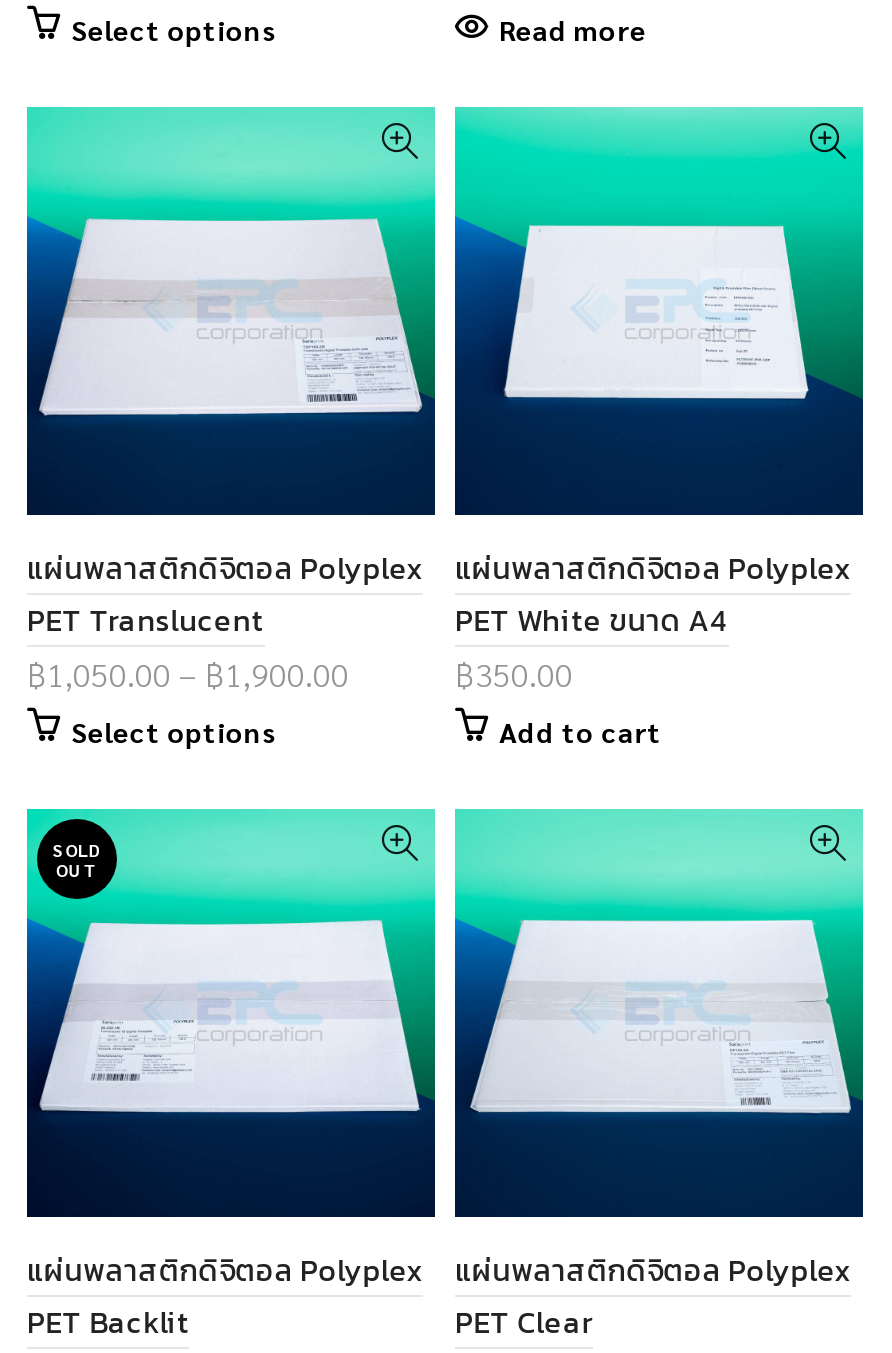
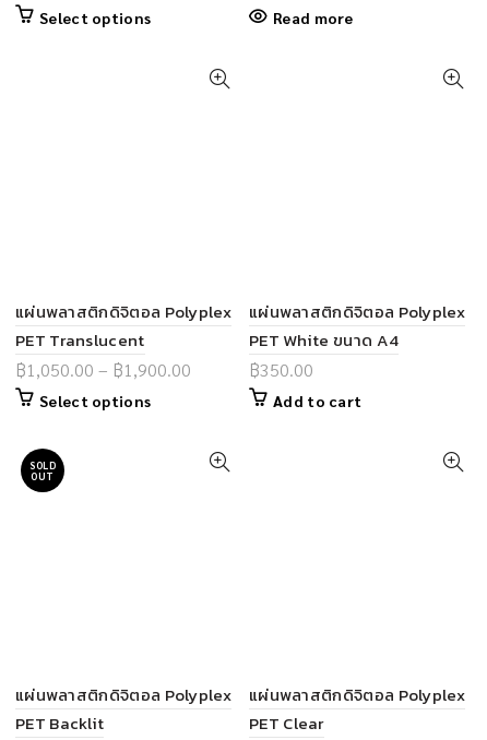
- [image]

- [image]

- [image]

- [image]
